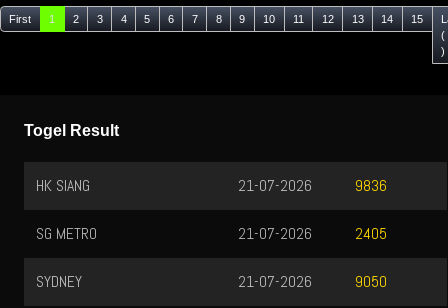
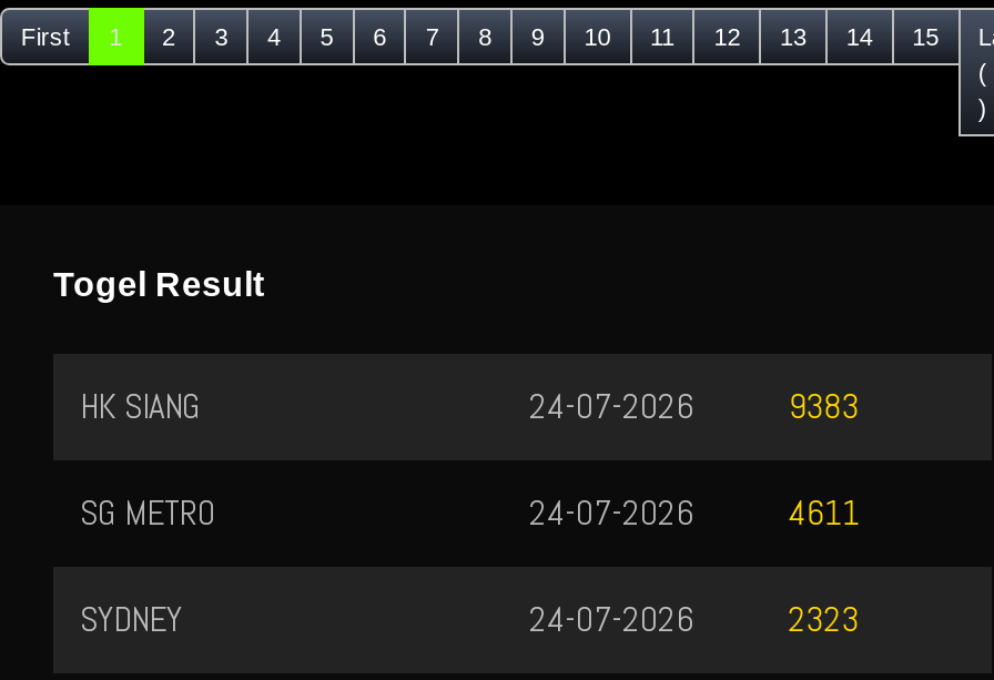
- 21-07-2026
+ 24-07-2026

- 9836
+ 9383

- 21-07-2026
+ 24-07-2026

- 2405
+ 4611

- 21-07-2026
+ 24-07-2026

- 9050
+ 2323
